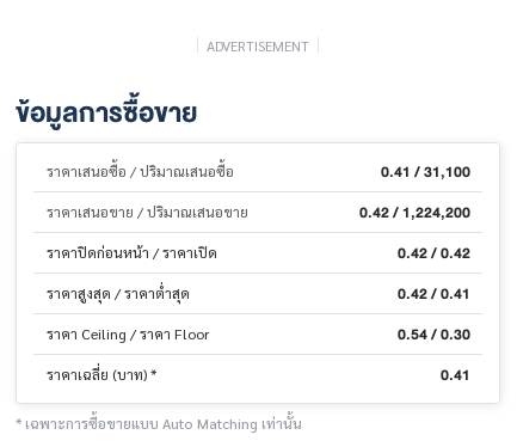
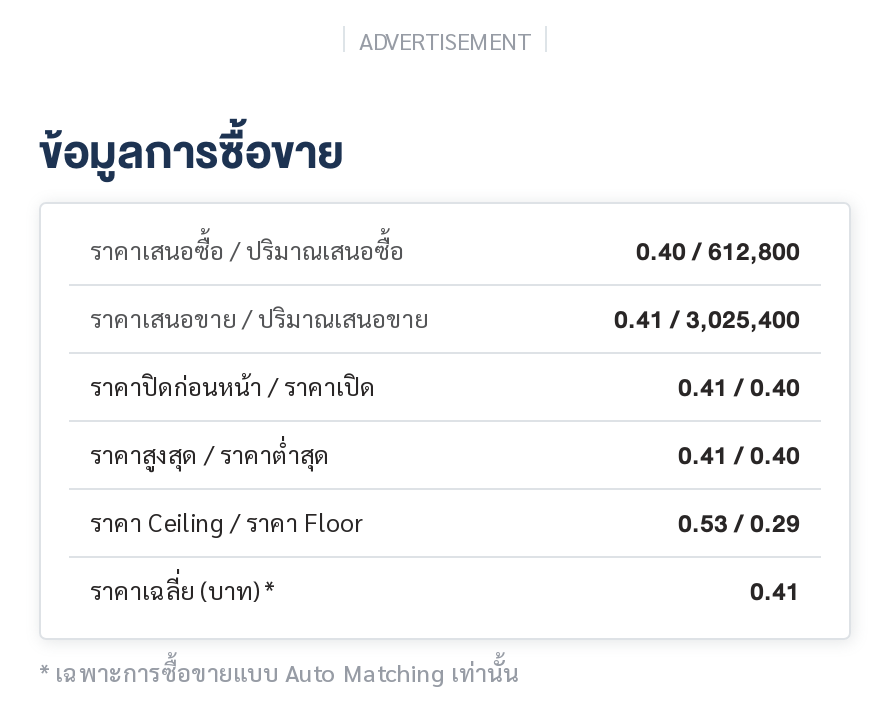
- 0.41 / 31,100
+ 0.40 / 612,800

- 0.42 / 1,224,200
+ 0.41 / 3,025,400

- 0.42 / 0.42
+ 0.41 / 0.40

- 0.42 / 0.41
+ 0.41 / 0.40

- 0.54 / 0.30
+ 0.53 / 0.29
